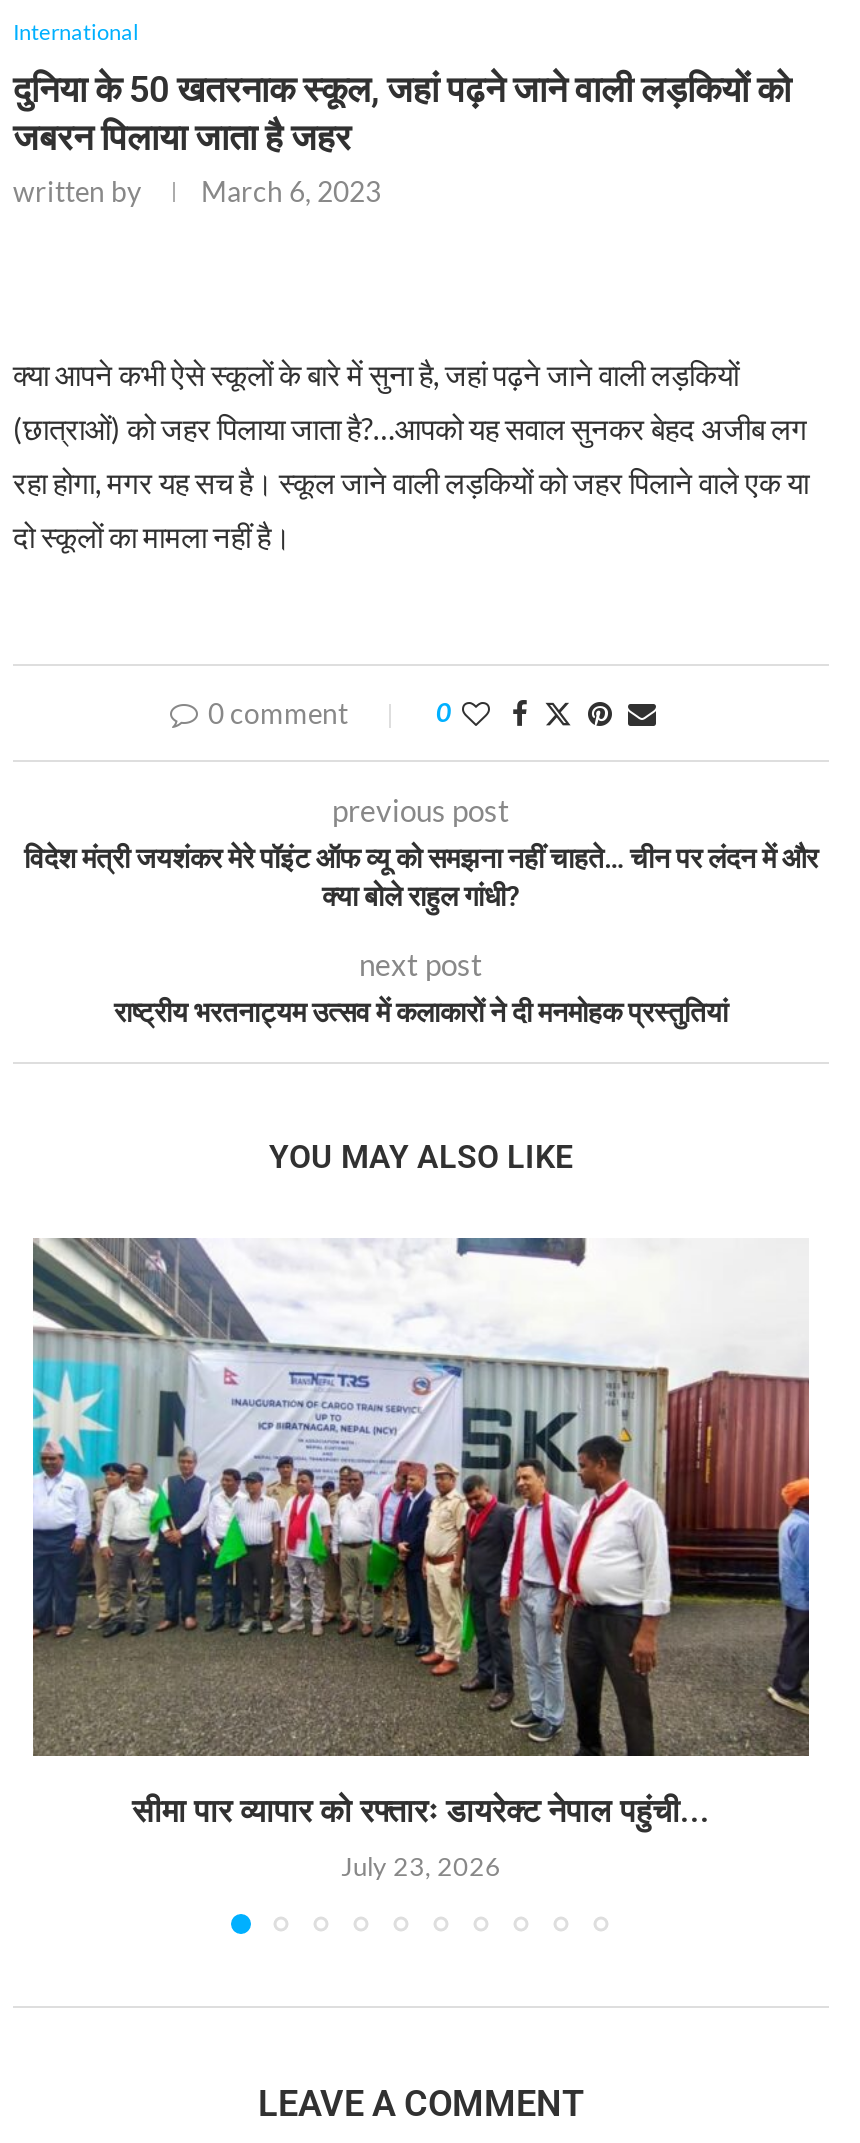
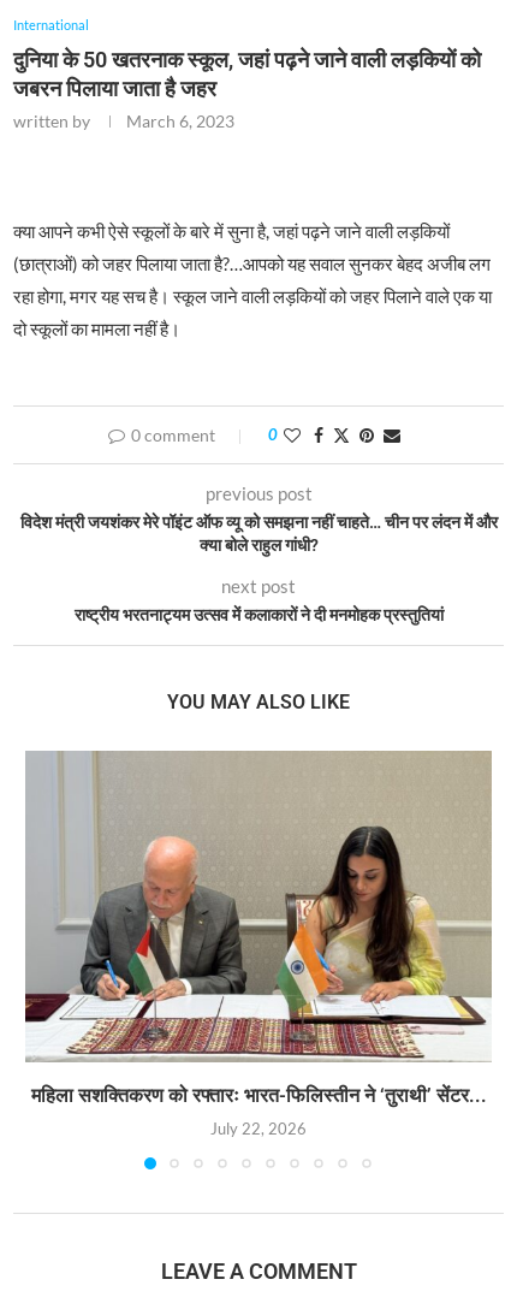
- [image]
- सीमा पार व्यापार को रफ्तारः डायरेक्ट नेपाल पहुंची...
+ [image]
+ महिला सशक्तिकरण को रफ्तारः भारत-फिलिस्तीन ने ‘तुराथी’ सेंटर...

- July 23, 2026
+ July 22, 2026
